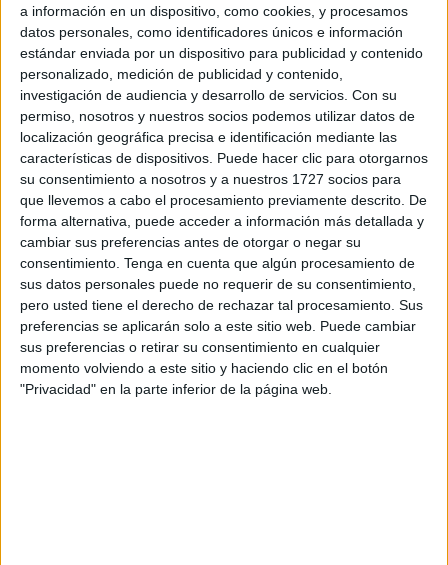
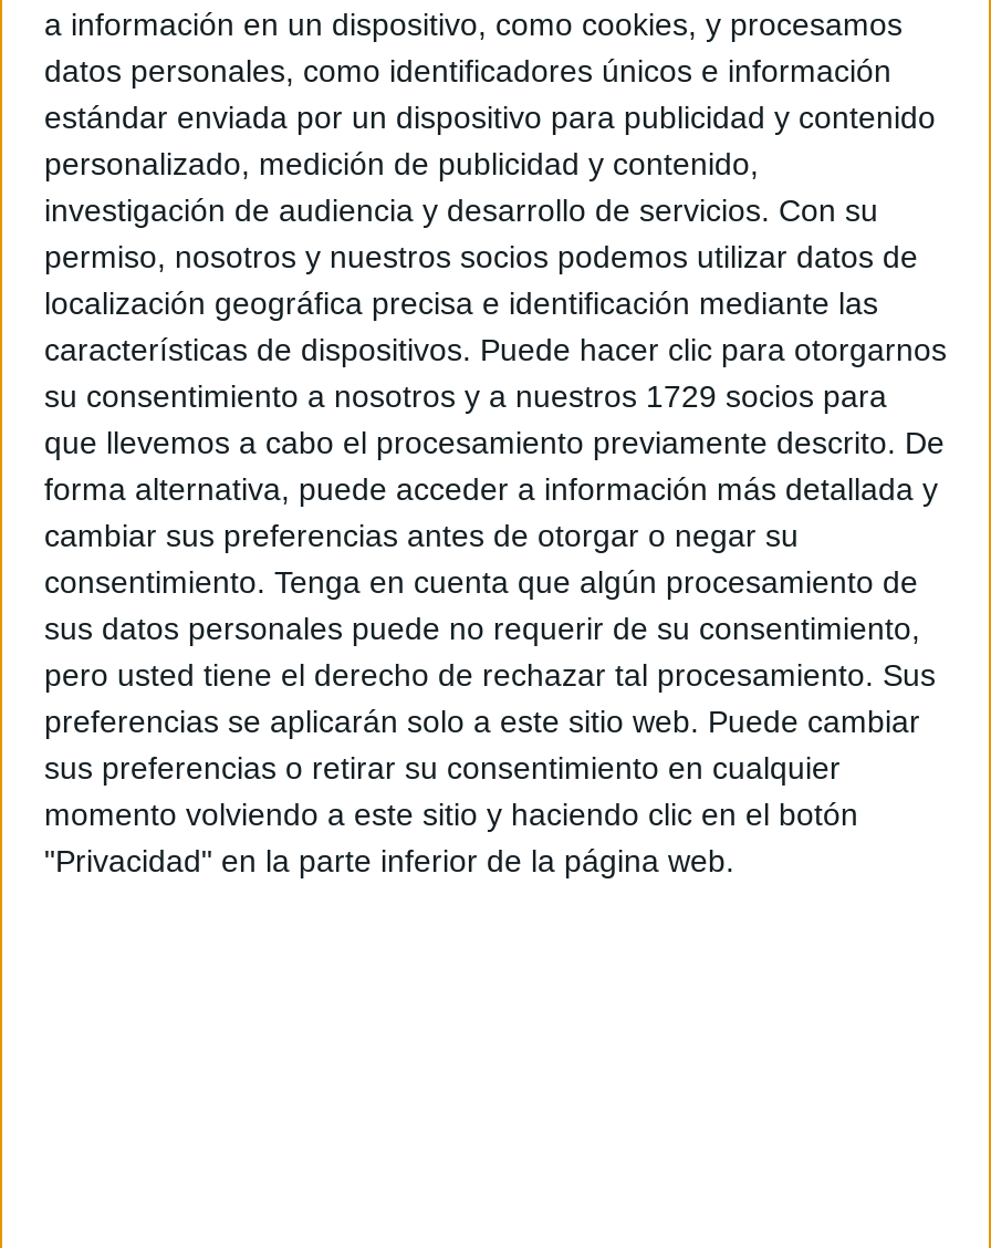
- su consentimiento a nosotros y a nuestros 1727 socios para
+ su consentimiento a nosotros y a nuestros 1729 socios para
